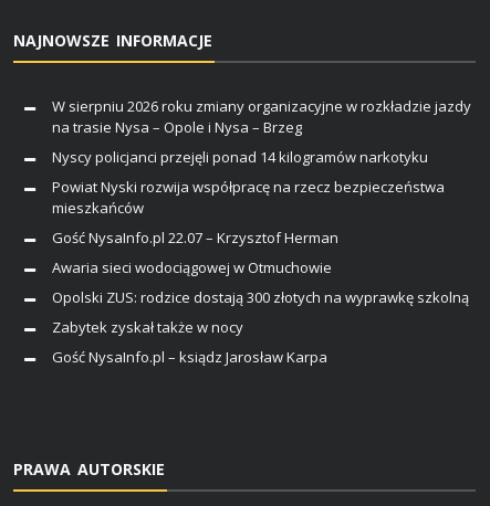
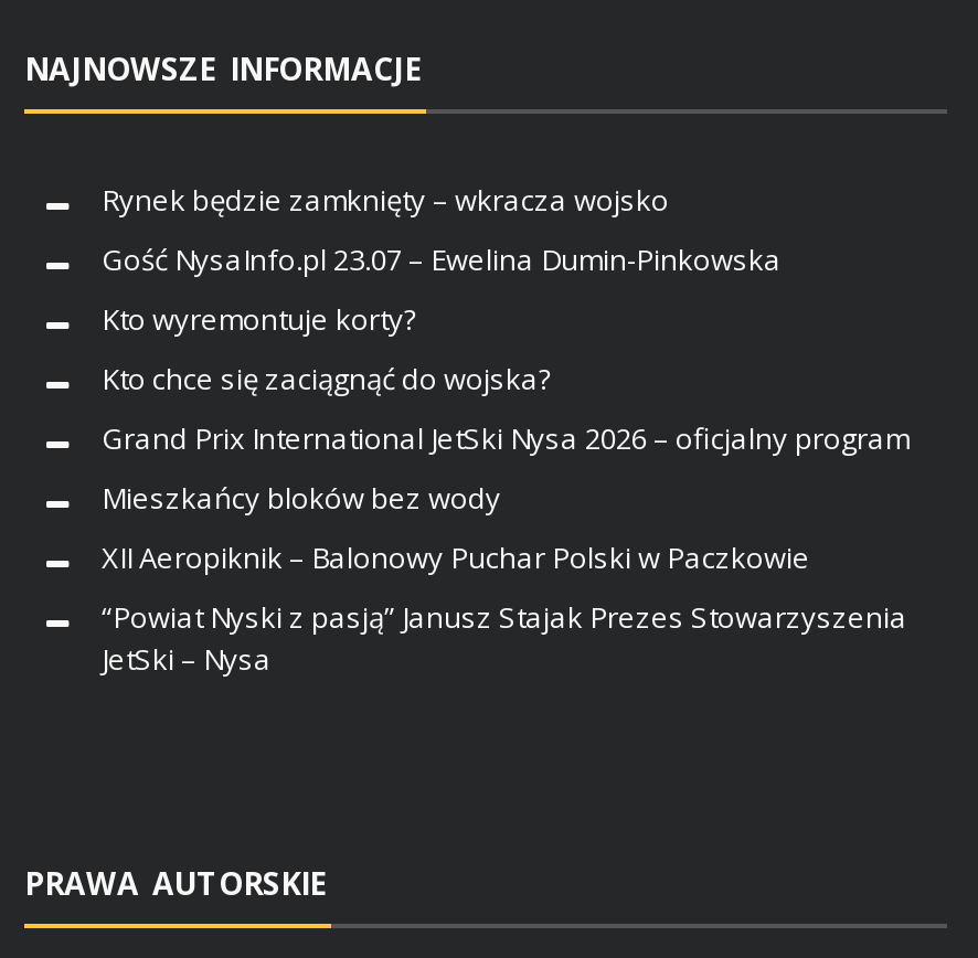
- W sierpniu 2026 roku zmiany organizacyjne w rozkładzie jazdy
- na trasie Nysa – Opole i Nysa – Brzeg
+ Rynek będzie zamknięty – wkracza wojsko

- Nyscy policjanci przejęli ponad 14 kilogramów narkotyku
+ Gość NysaInfo.pl 23.07 – Ewelina Dumin-Pinkowska

- Powiat Nyski rozwija współpracę na rzecz bezpieczeństwa
- mieszkańców
+ Kto wyremontuje korty?

- Gość NysaInfo.pl 22.07 – Krzysztof Herman
+ Kto chce się zaciągnąć do wojska?

- Awaria sieci wodociągowej w Otmuchowie
+ Grand Prix International JetSki Nysa 2026 – oficjalny program

- Opolski ZUS: rodzice dostają 300 złotych na wyprawkę szkolną
+ Mieszkańcy bloków bez wody

- Zabytek zyskał także w nocy
+ XII Aeropiknik – Balonowy Puchar Polski w Paczkowie

- Gość NysaInfo.pl – ksiądz Jarosław Karpa
+ “Powiat Nyski z pasją” Janusz Stajak Prezes Stowarzyszenia
+ JetSki – Nysa
